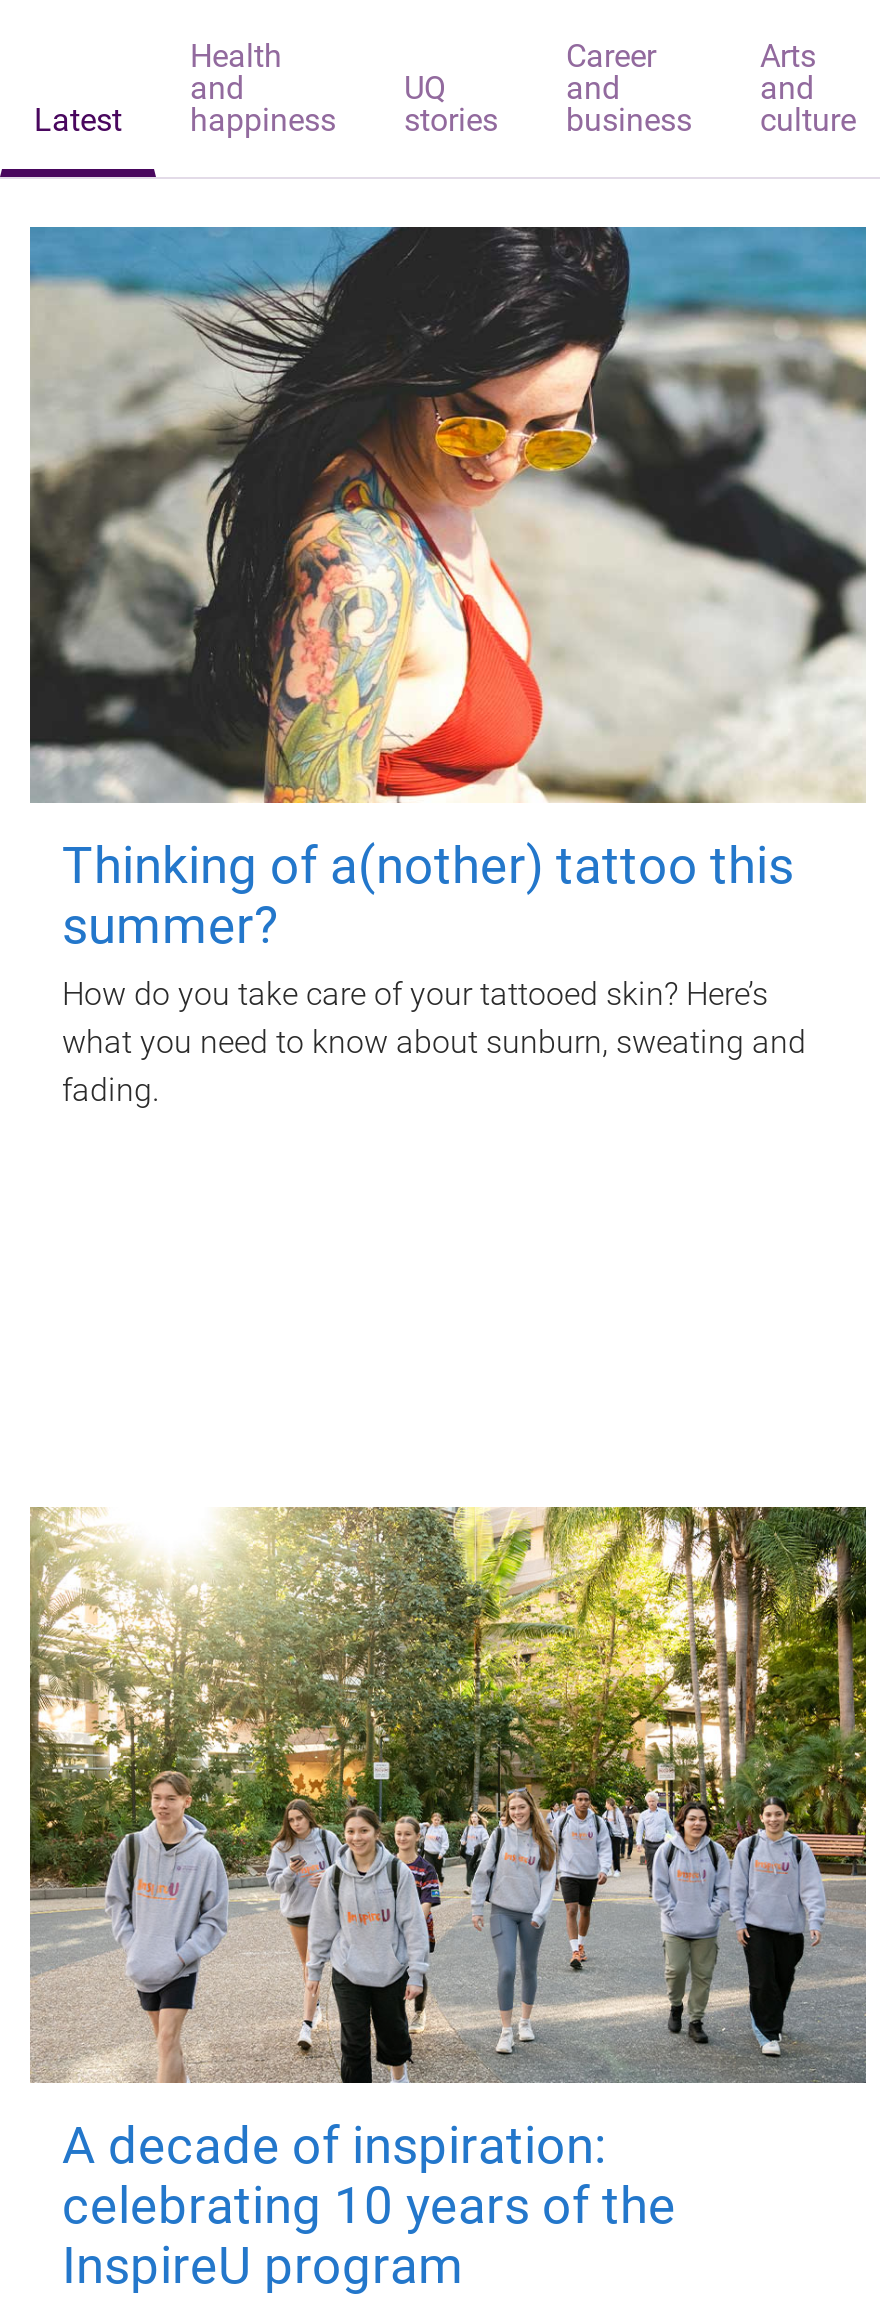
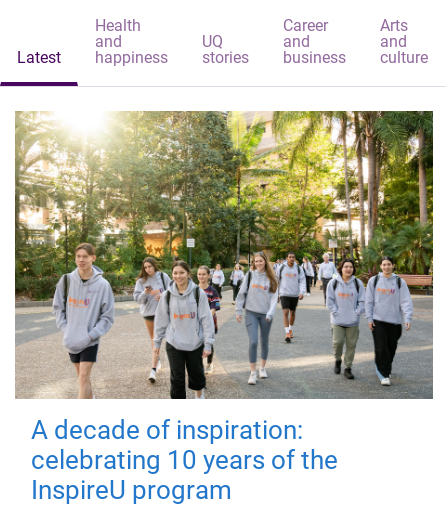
- [image]
- Thinking of a(nother) tattoo this
- summer?
- How do you take care of your tattooed skin? Here’s
- what you need to know about sunburn, sweating and
- fading.
